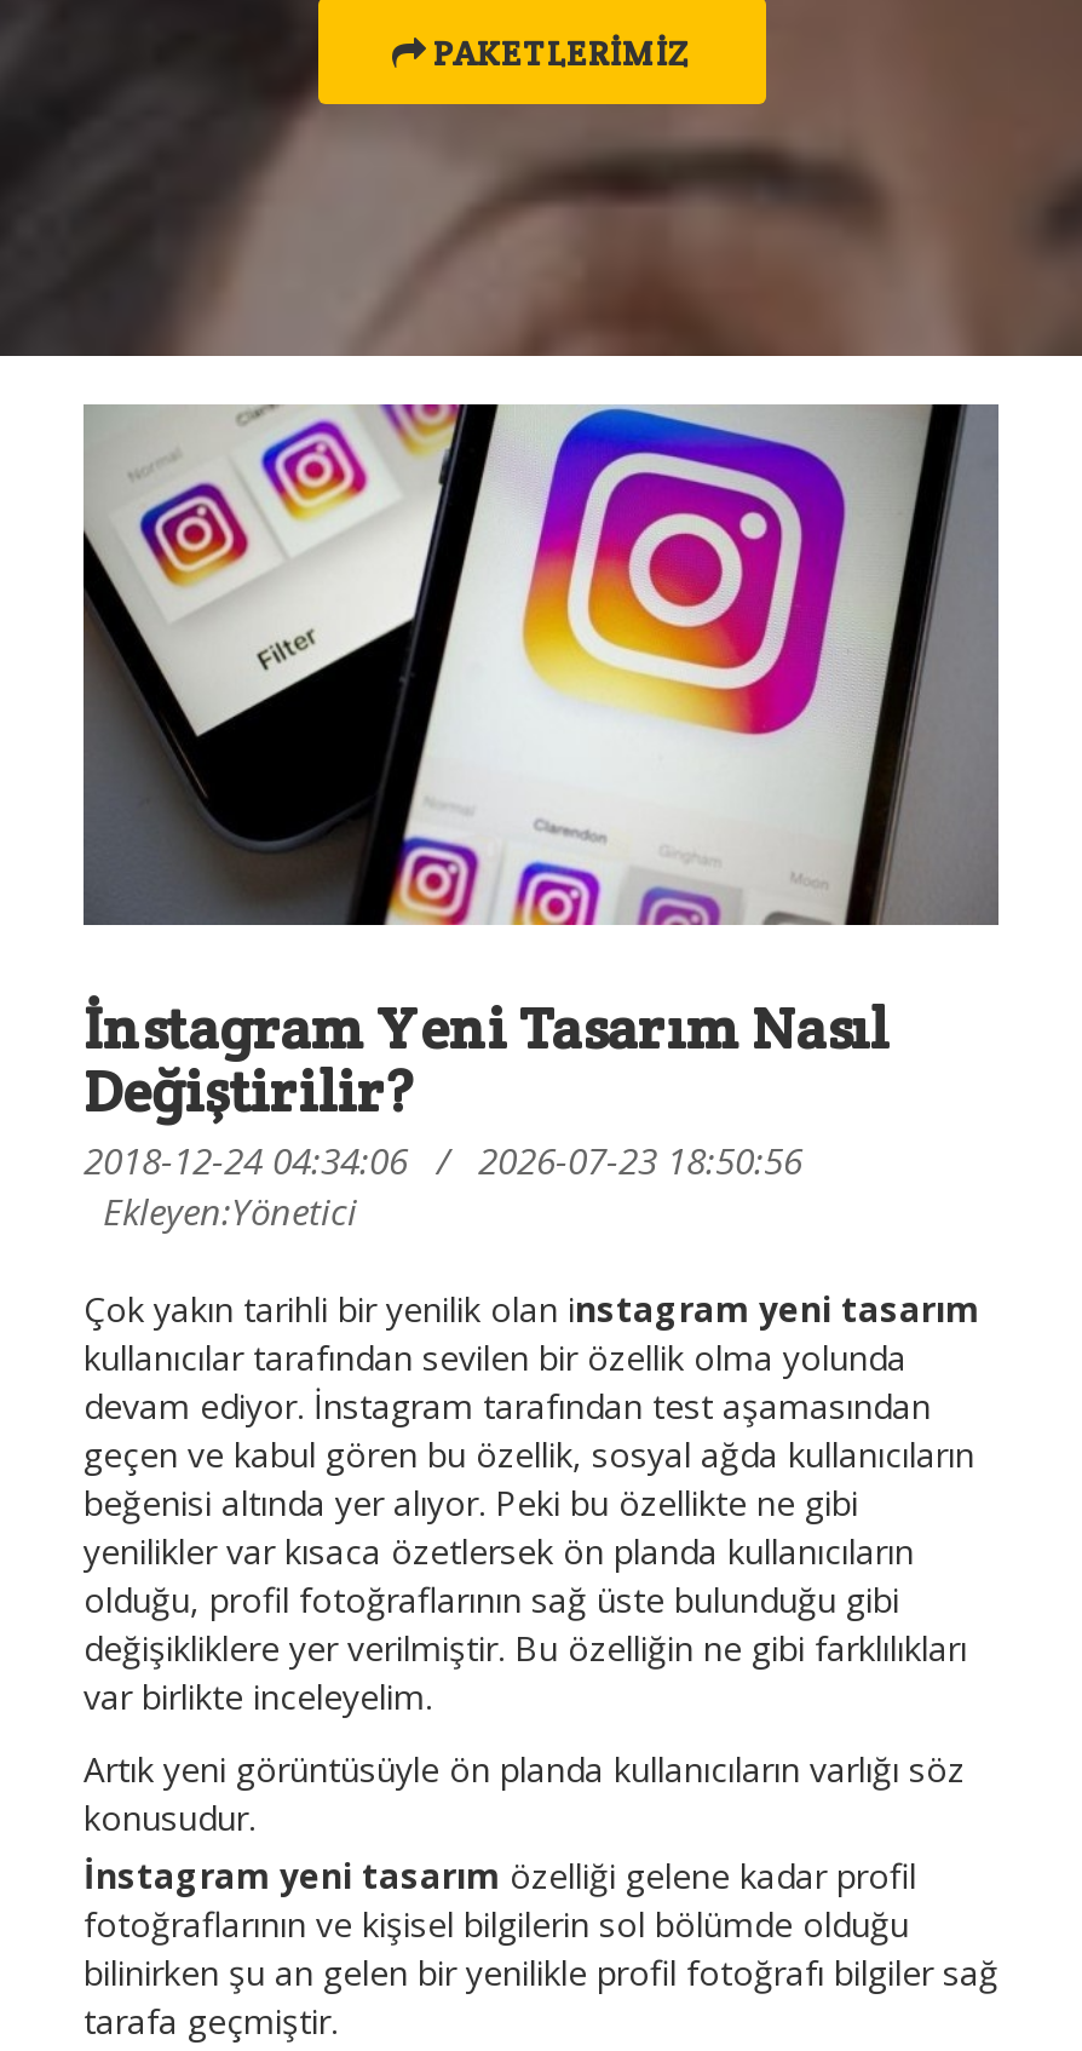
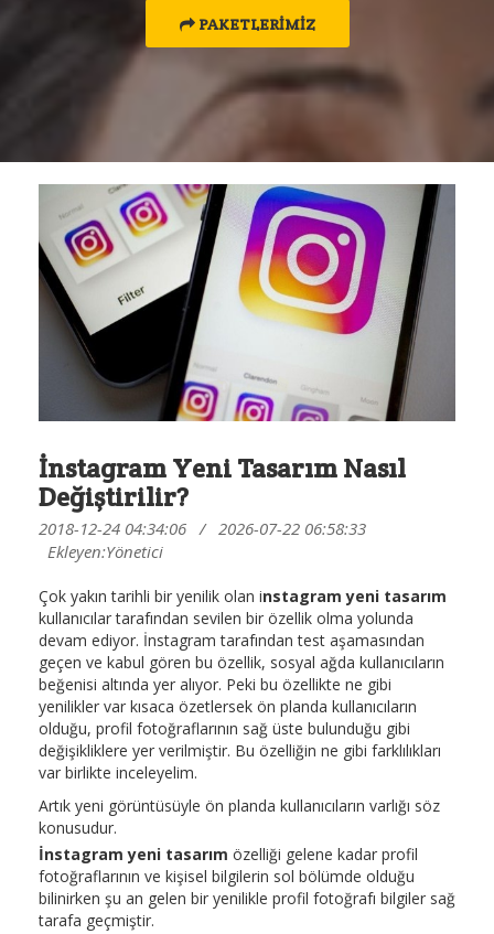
- 2018-12-24 04:34:06 / 2026-07-23 18:50:56
+ 2018-12-24 04:34:06 / 2026-07-22 06:58:33
